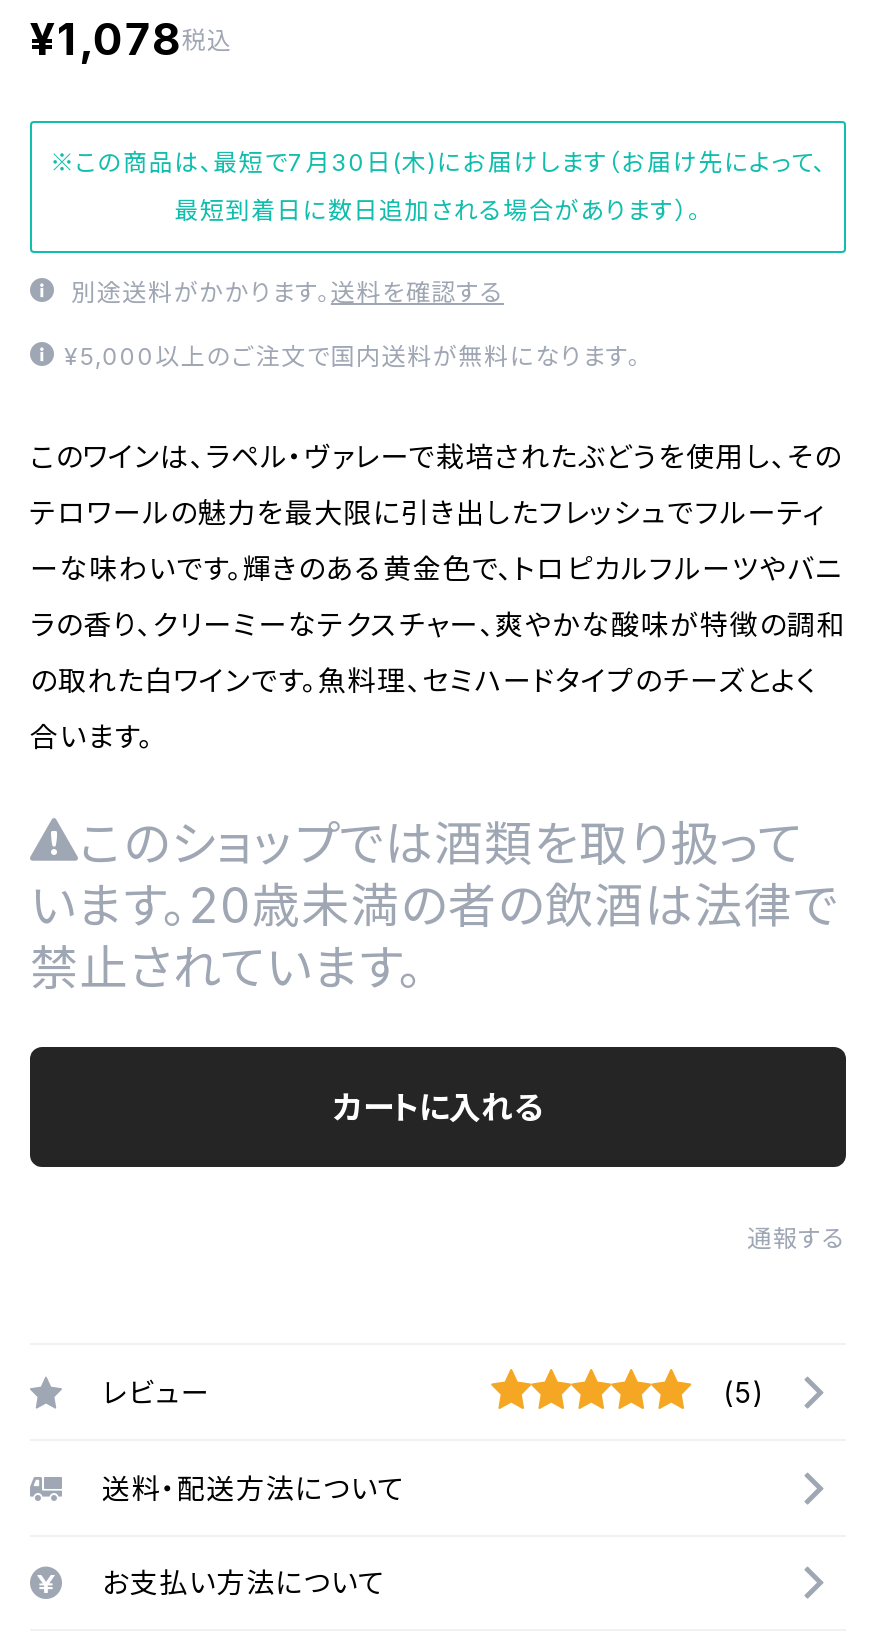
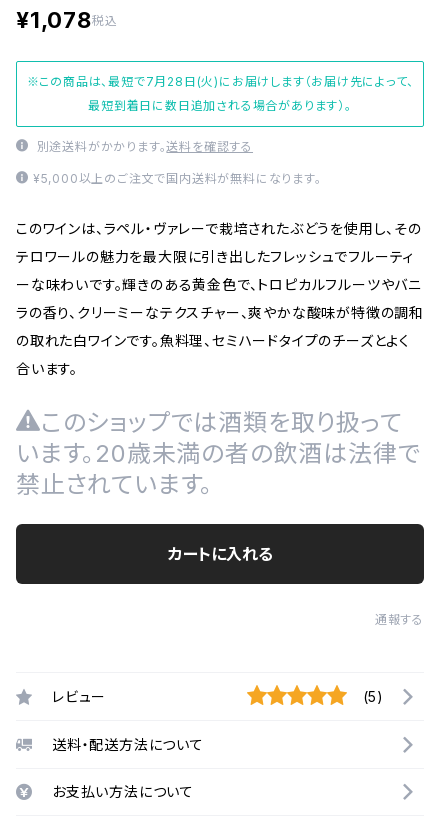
- ※この商品は、最短で7月30日(木)にお届けします（お届け先によって、
+ ※この商品は、最短で7月28日(火)にお届けします（お届け先によって、
